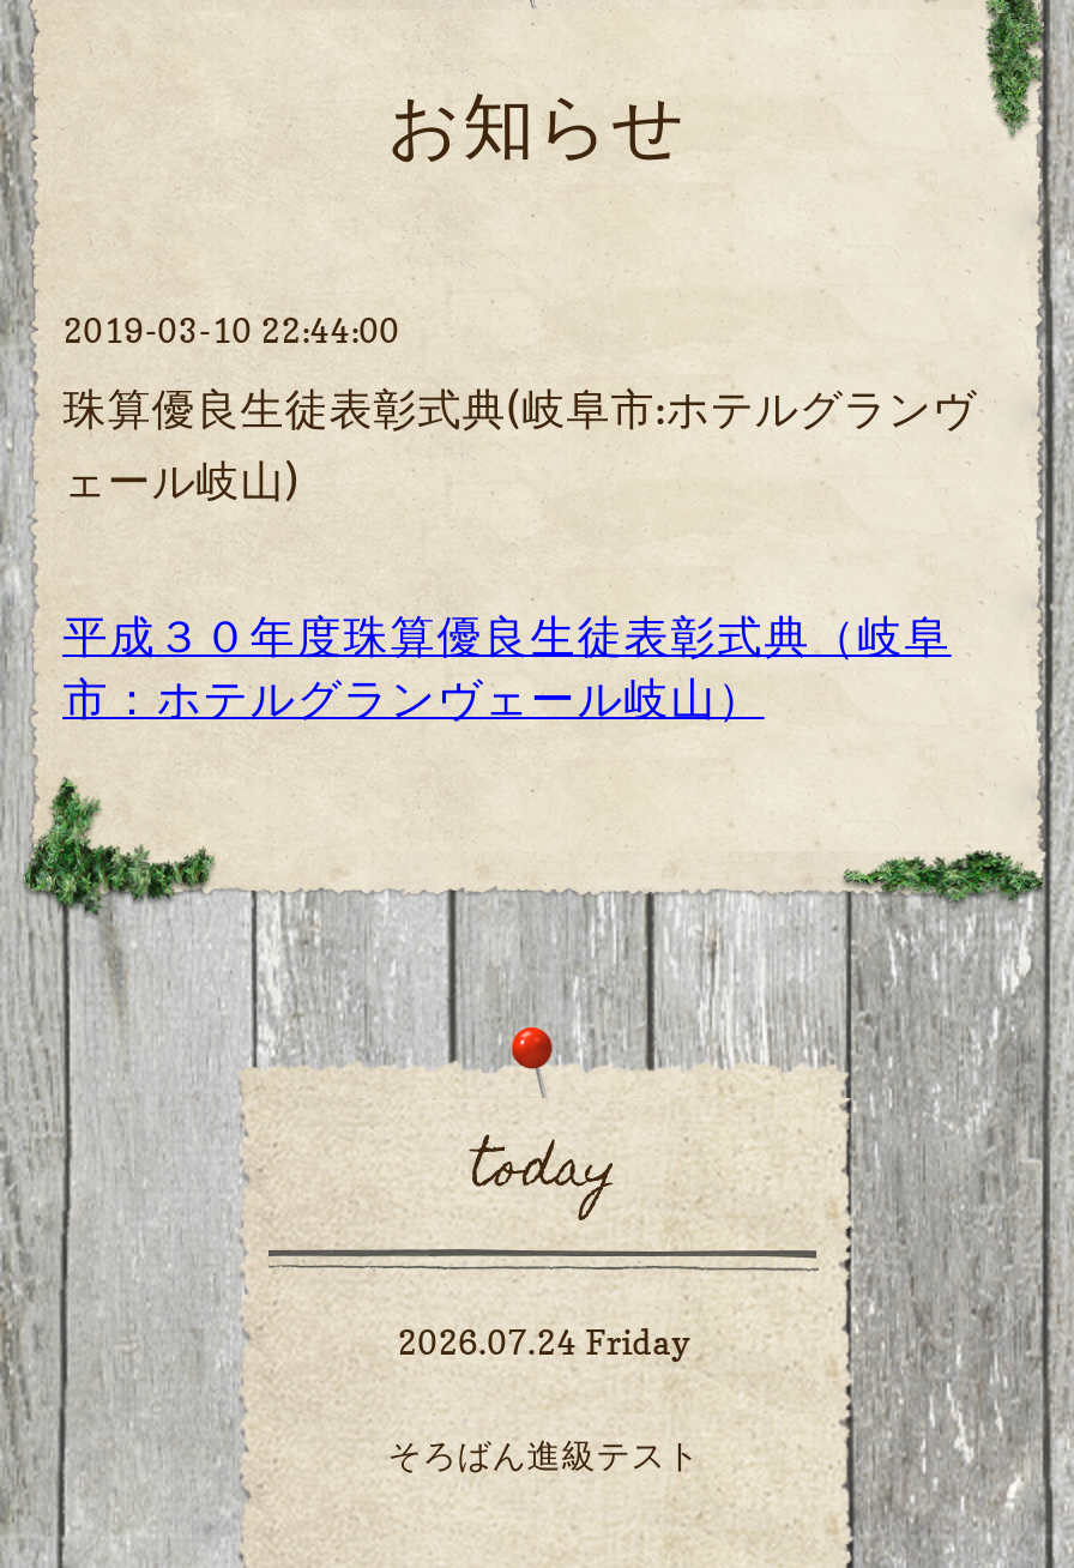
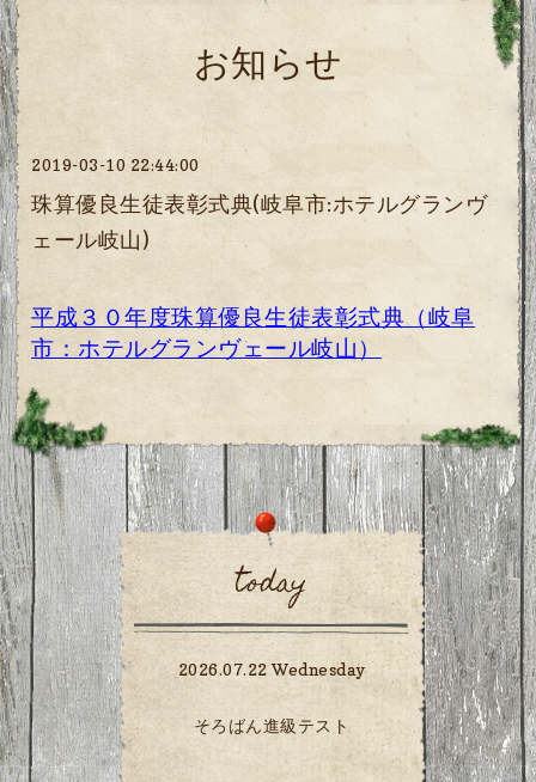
- 2026.07.24 Friday
+ 2026.07.22 Wednesday
